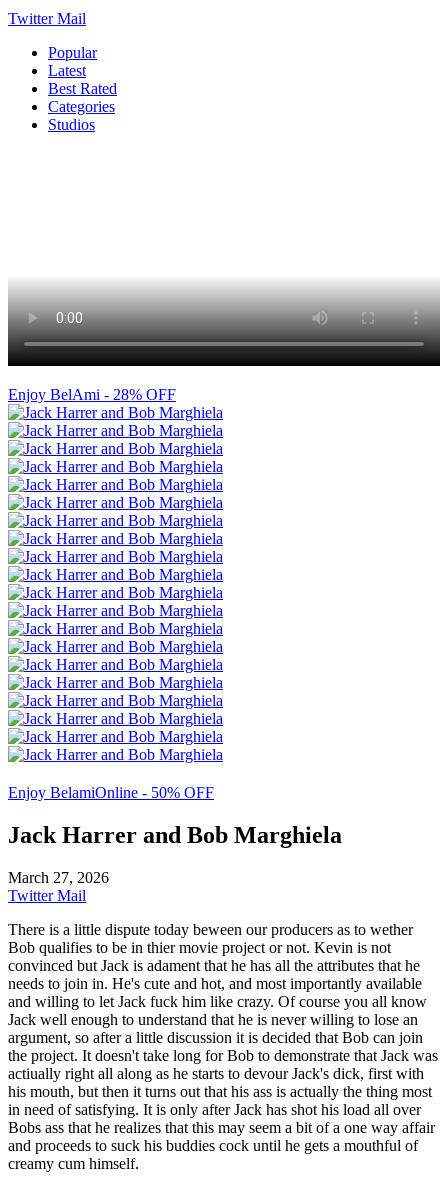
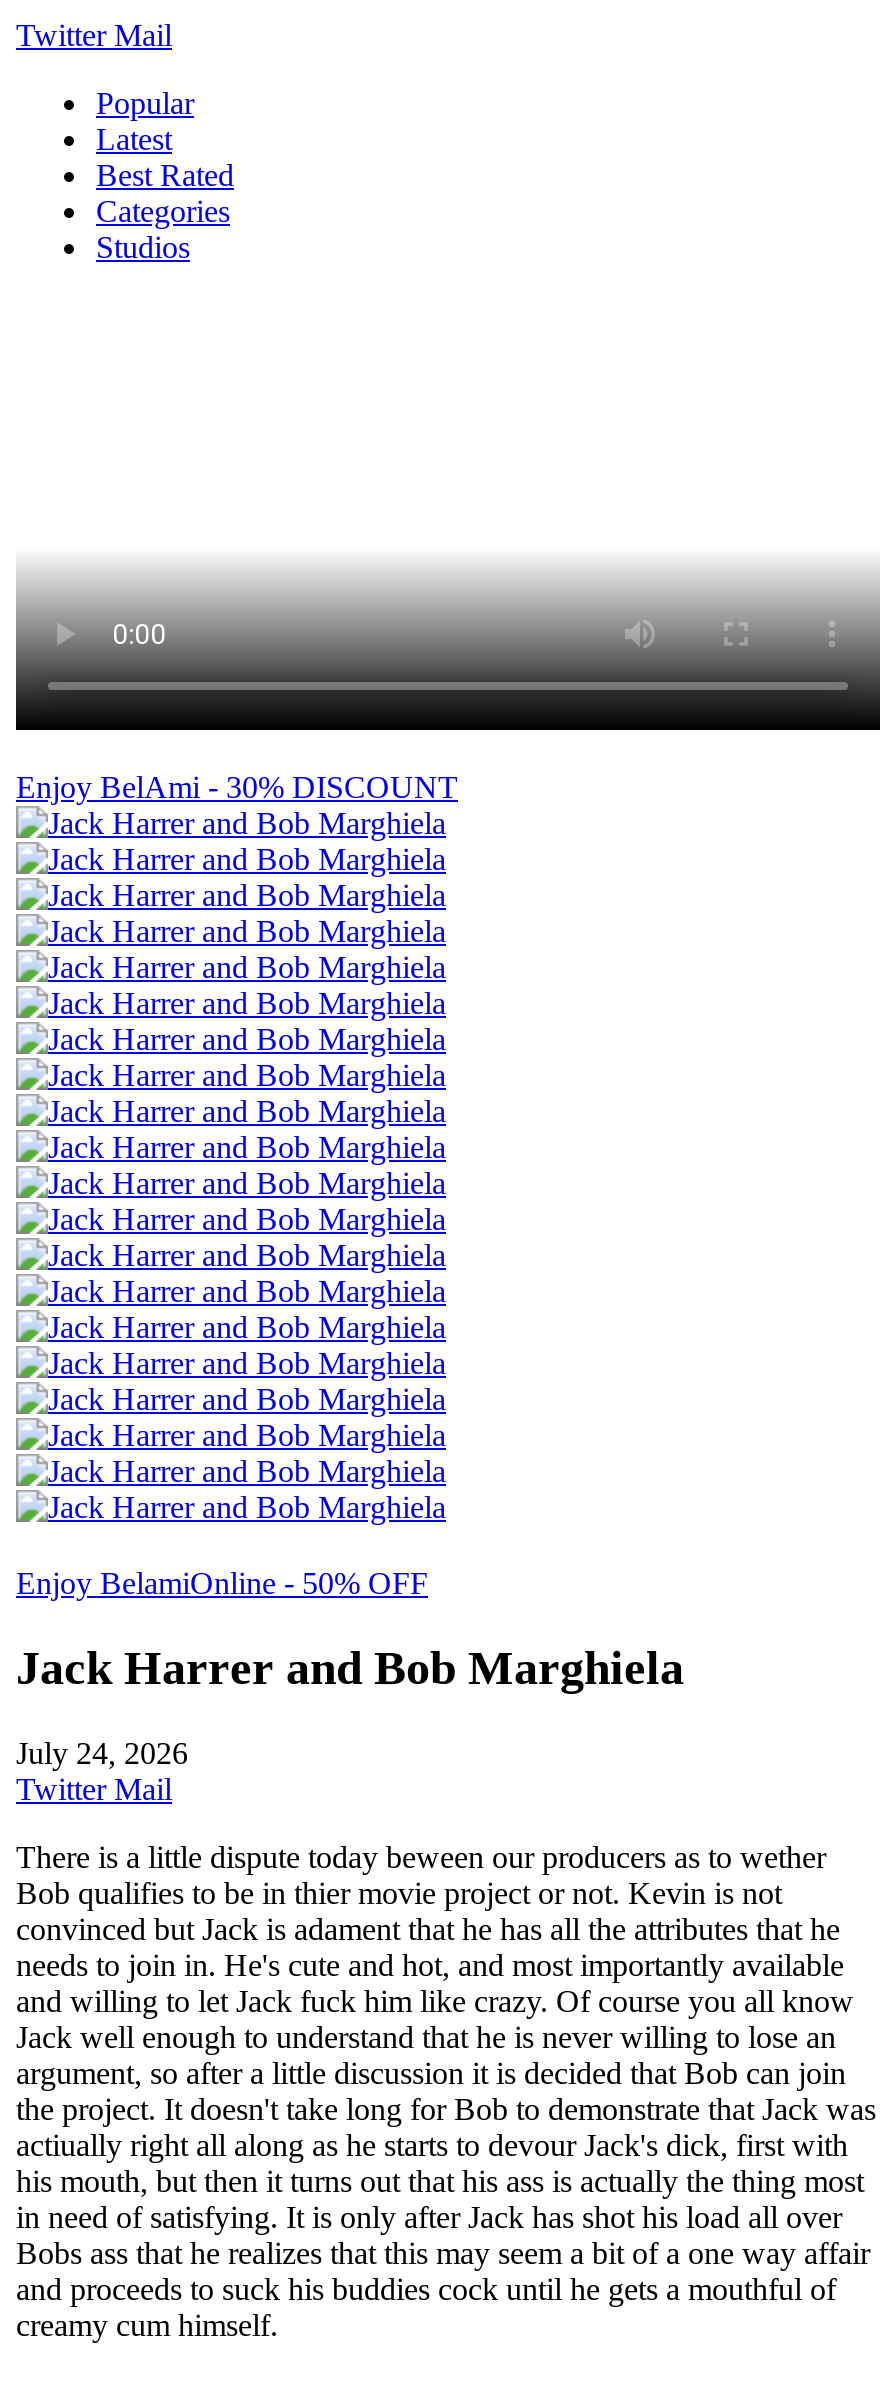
- Enjoy BelAmi - 28% OFF
+ Enjoy BelAmi - 30% DISCOUNT

- March 27, 2026
+ July 24, 2026
